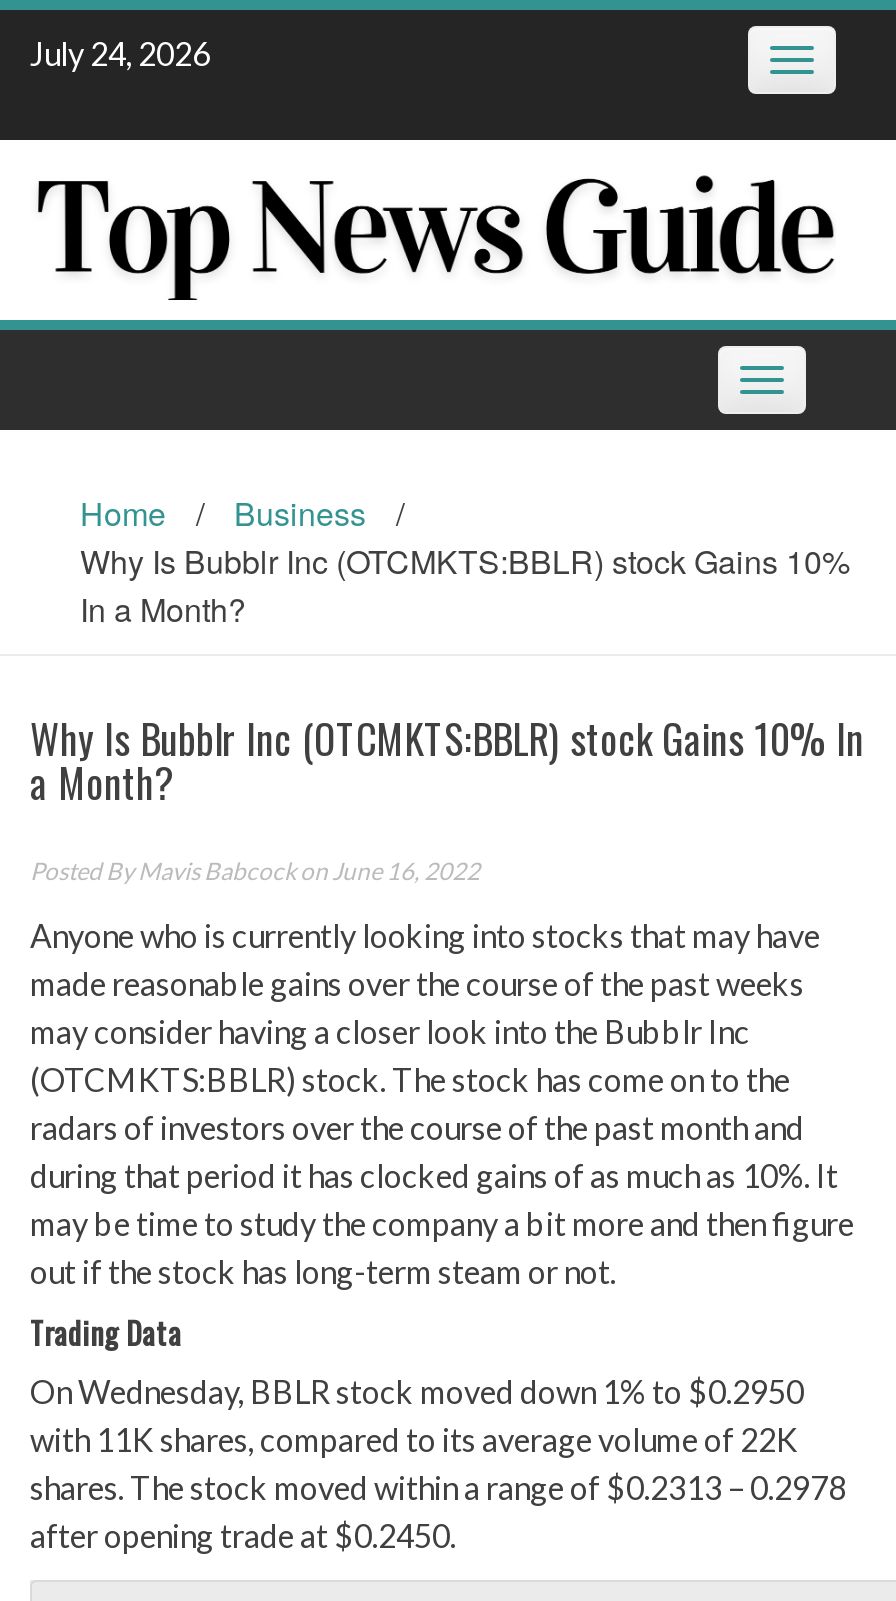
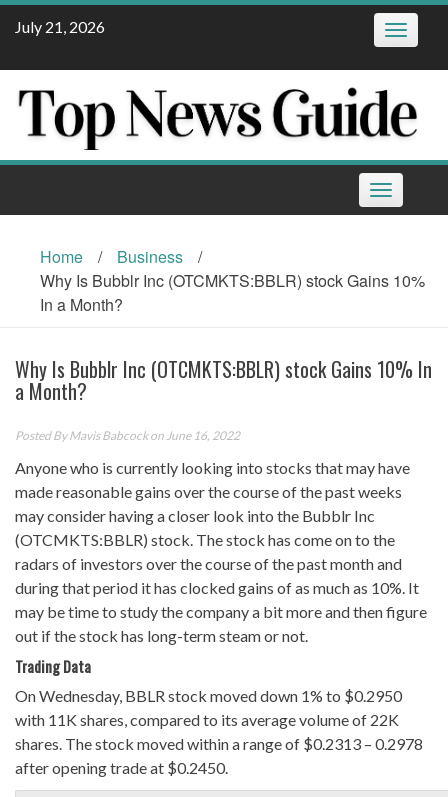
- July 24, 2026
+ July 21, 2026
